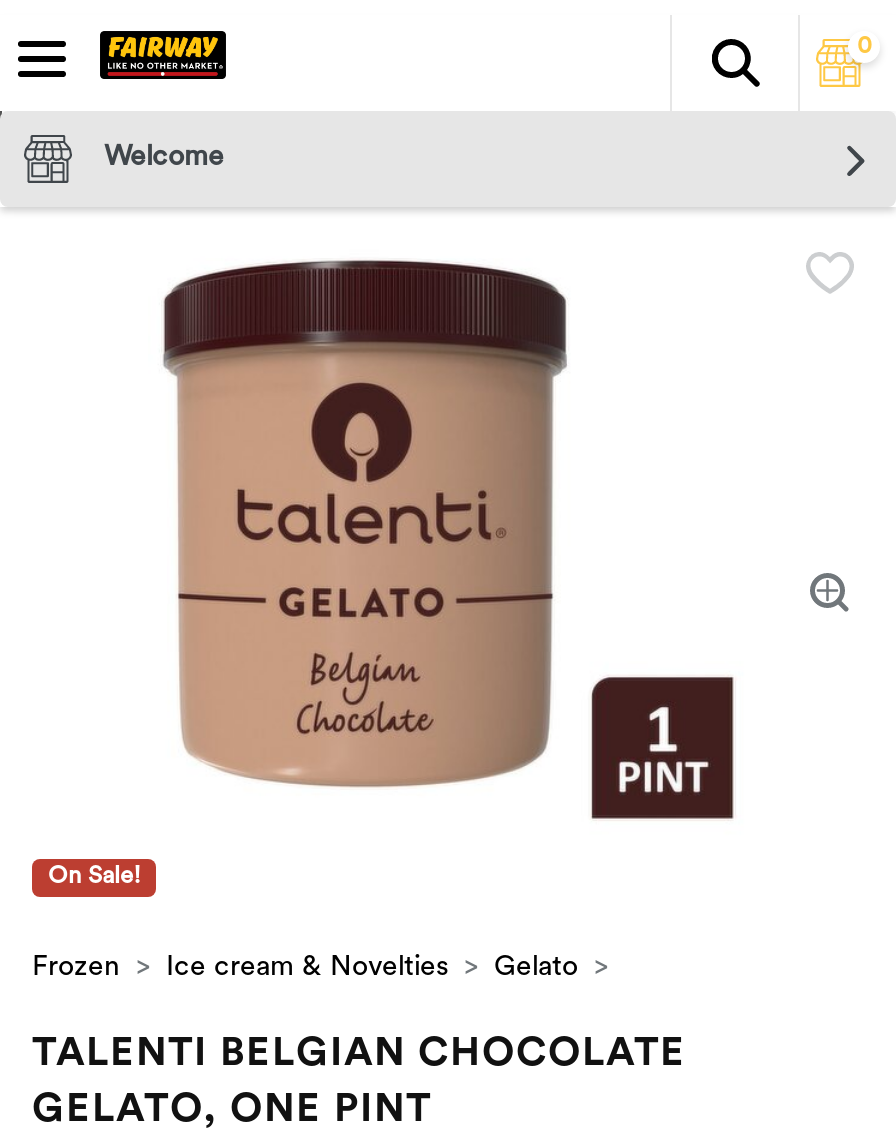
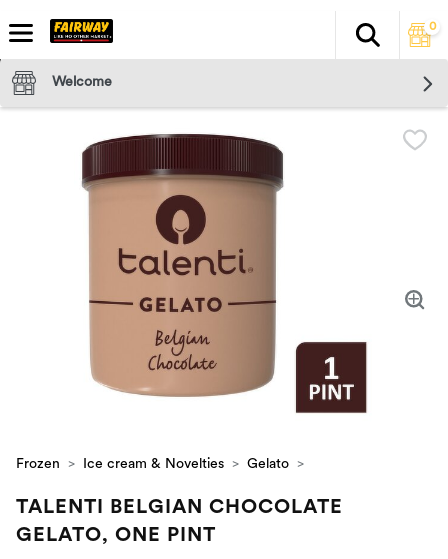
- On Sale!
